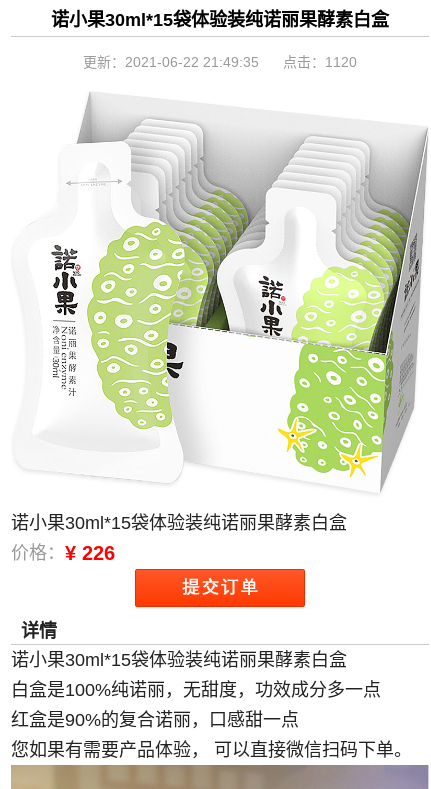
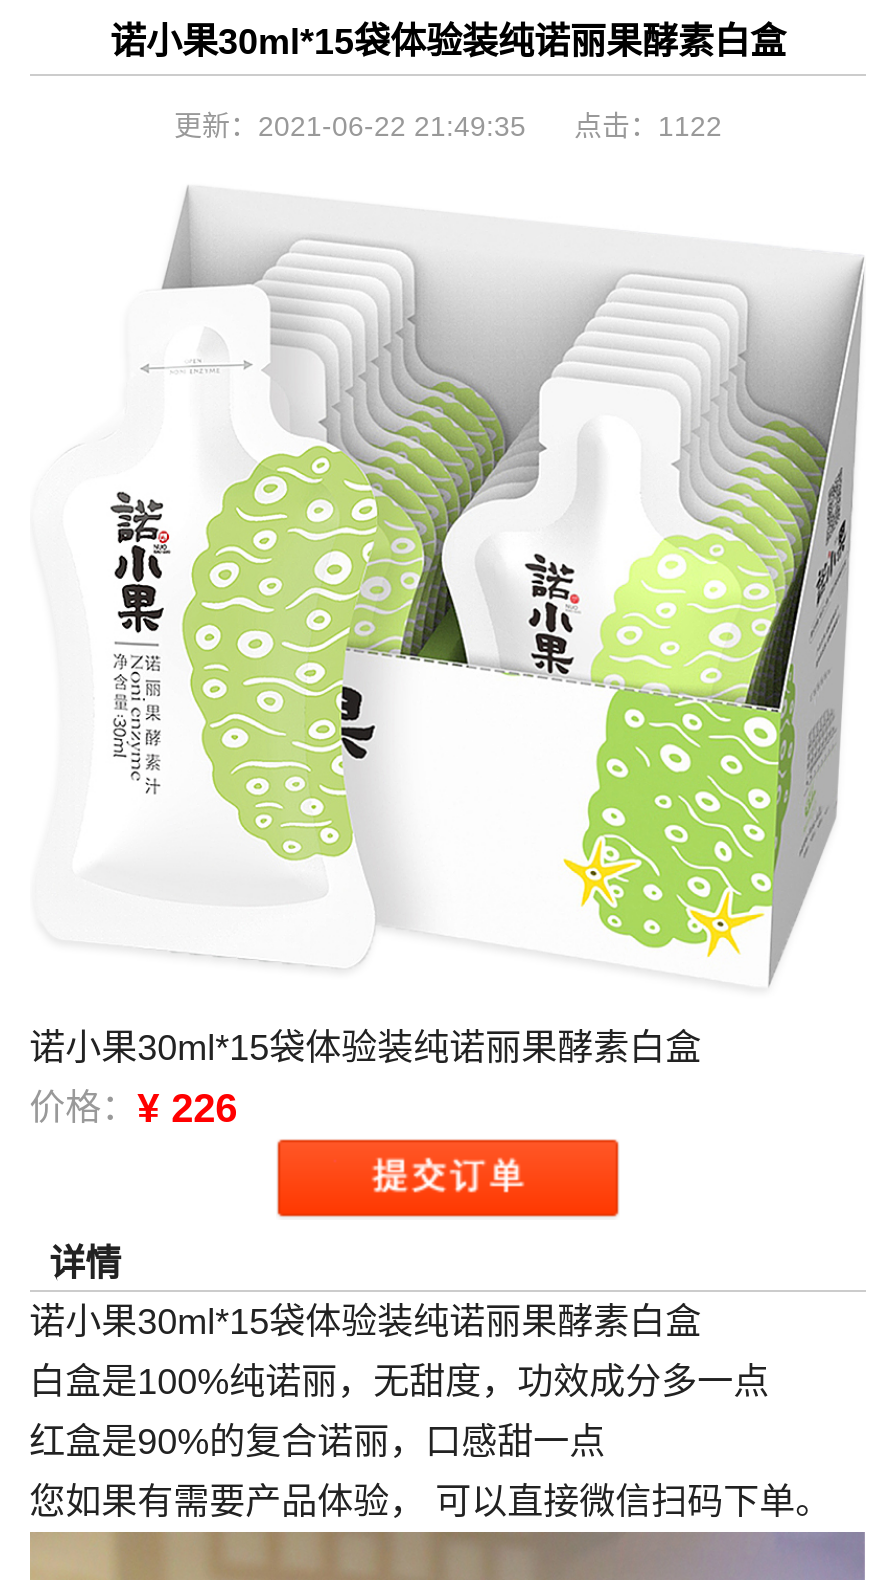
- 更新：2021-06-22 21:49:35 点击：1120
+ 更新：2021-06-22 21:49:35 点击：1122
